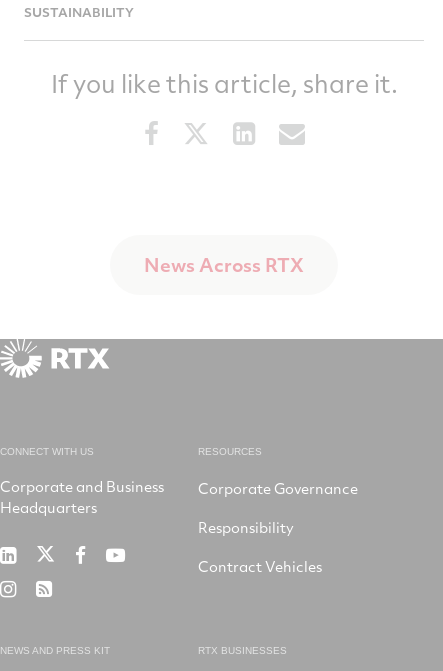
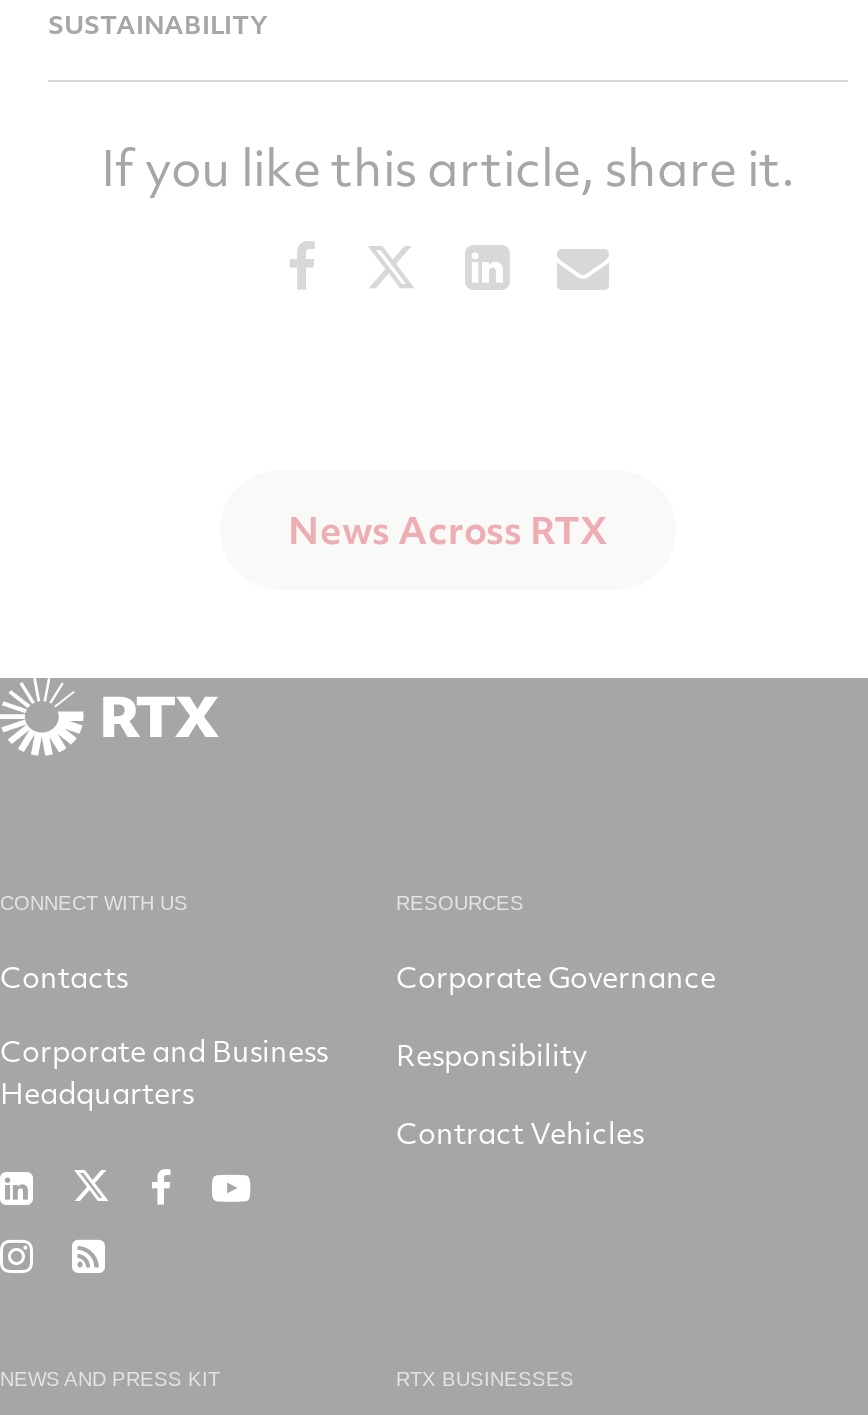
+ Contacts
